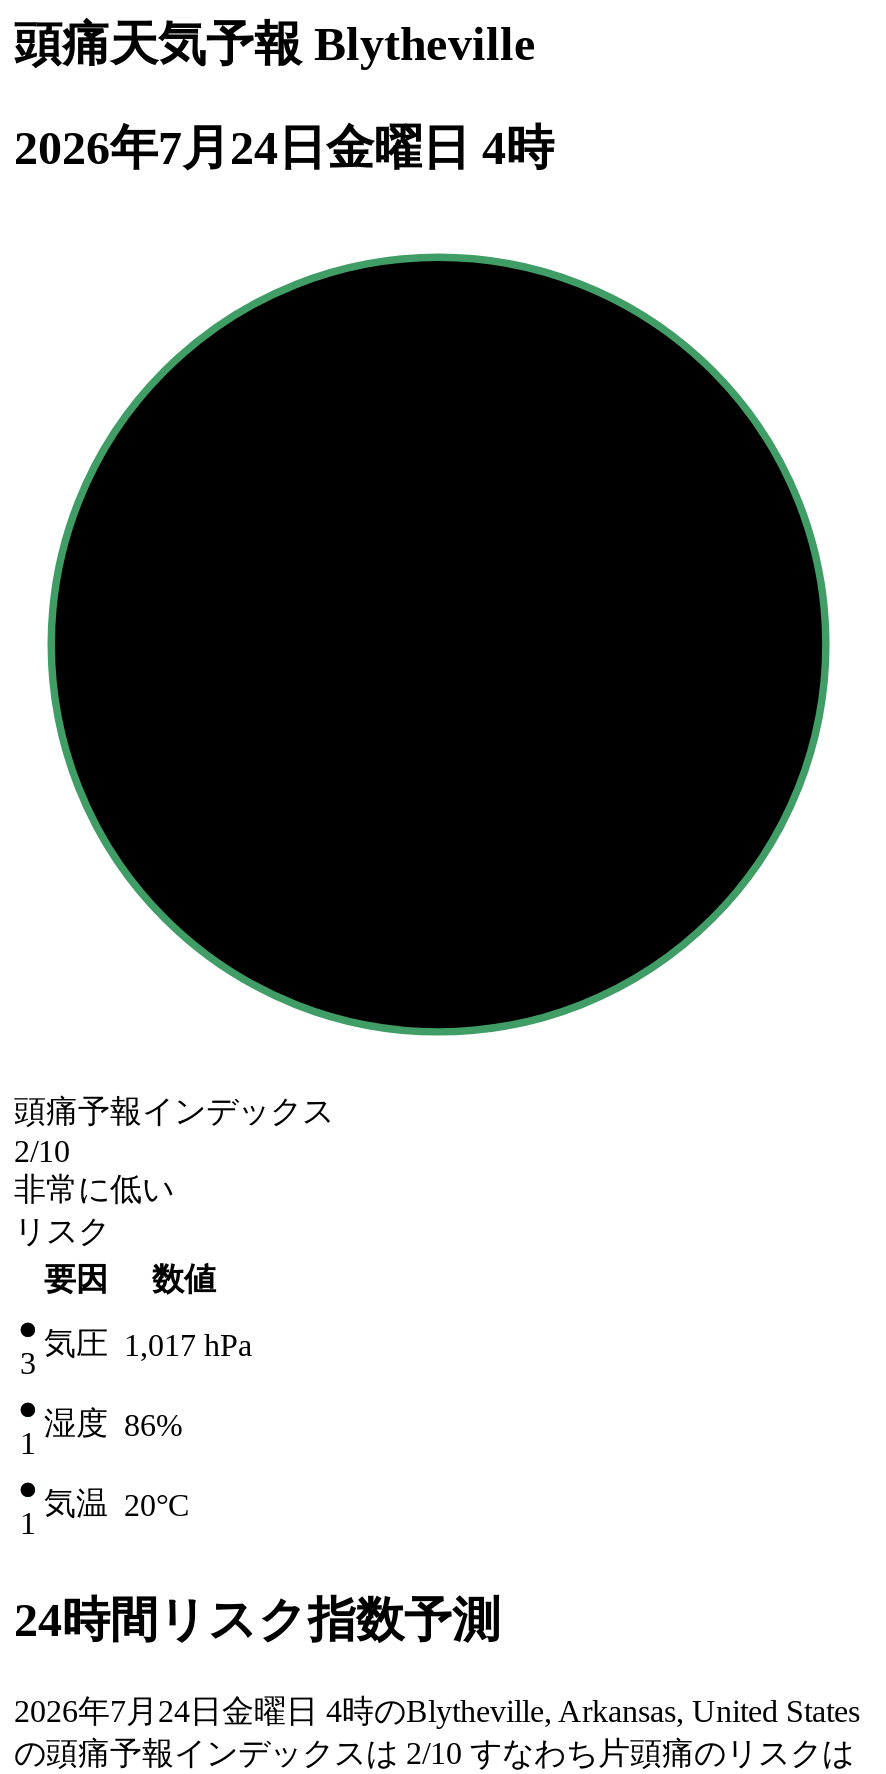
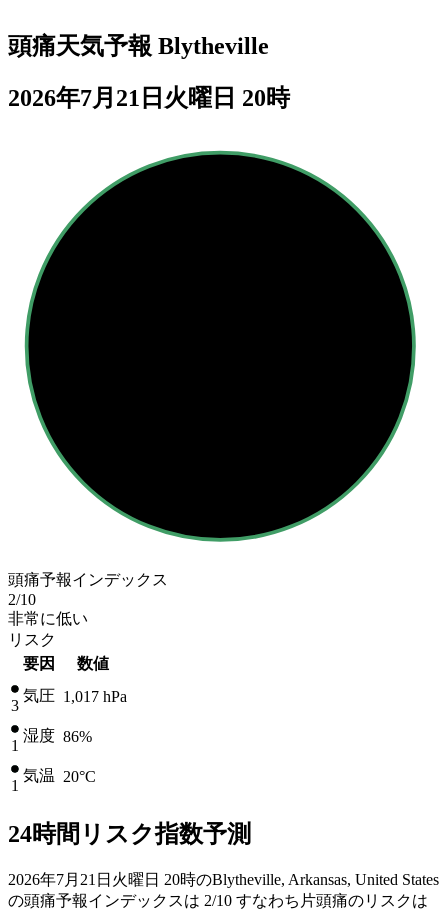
- 2026年7月24日金曜日 4時
+ 2026年7月21日火曜日 20時

- 2026年7月24日金曜日 4時のBlytheville, Arkansas, United States
+ 2026年7月21日火曜日 20時のBlytheville, Arkansas, United States
